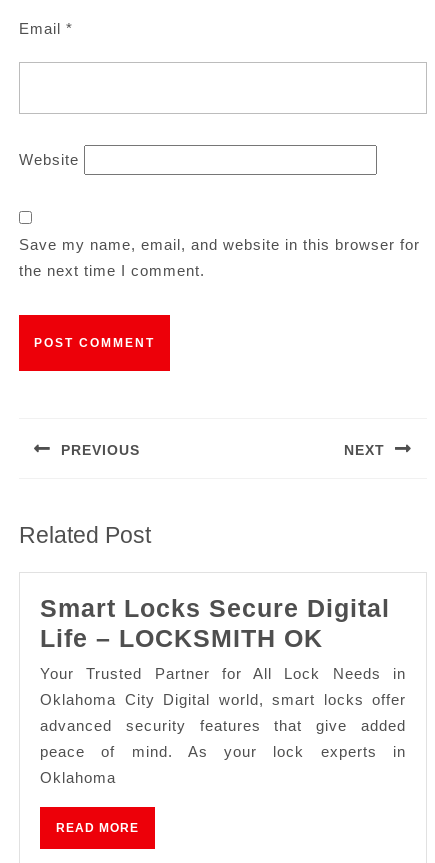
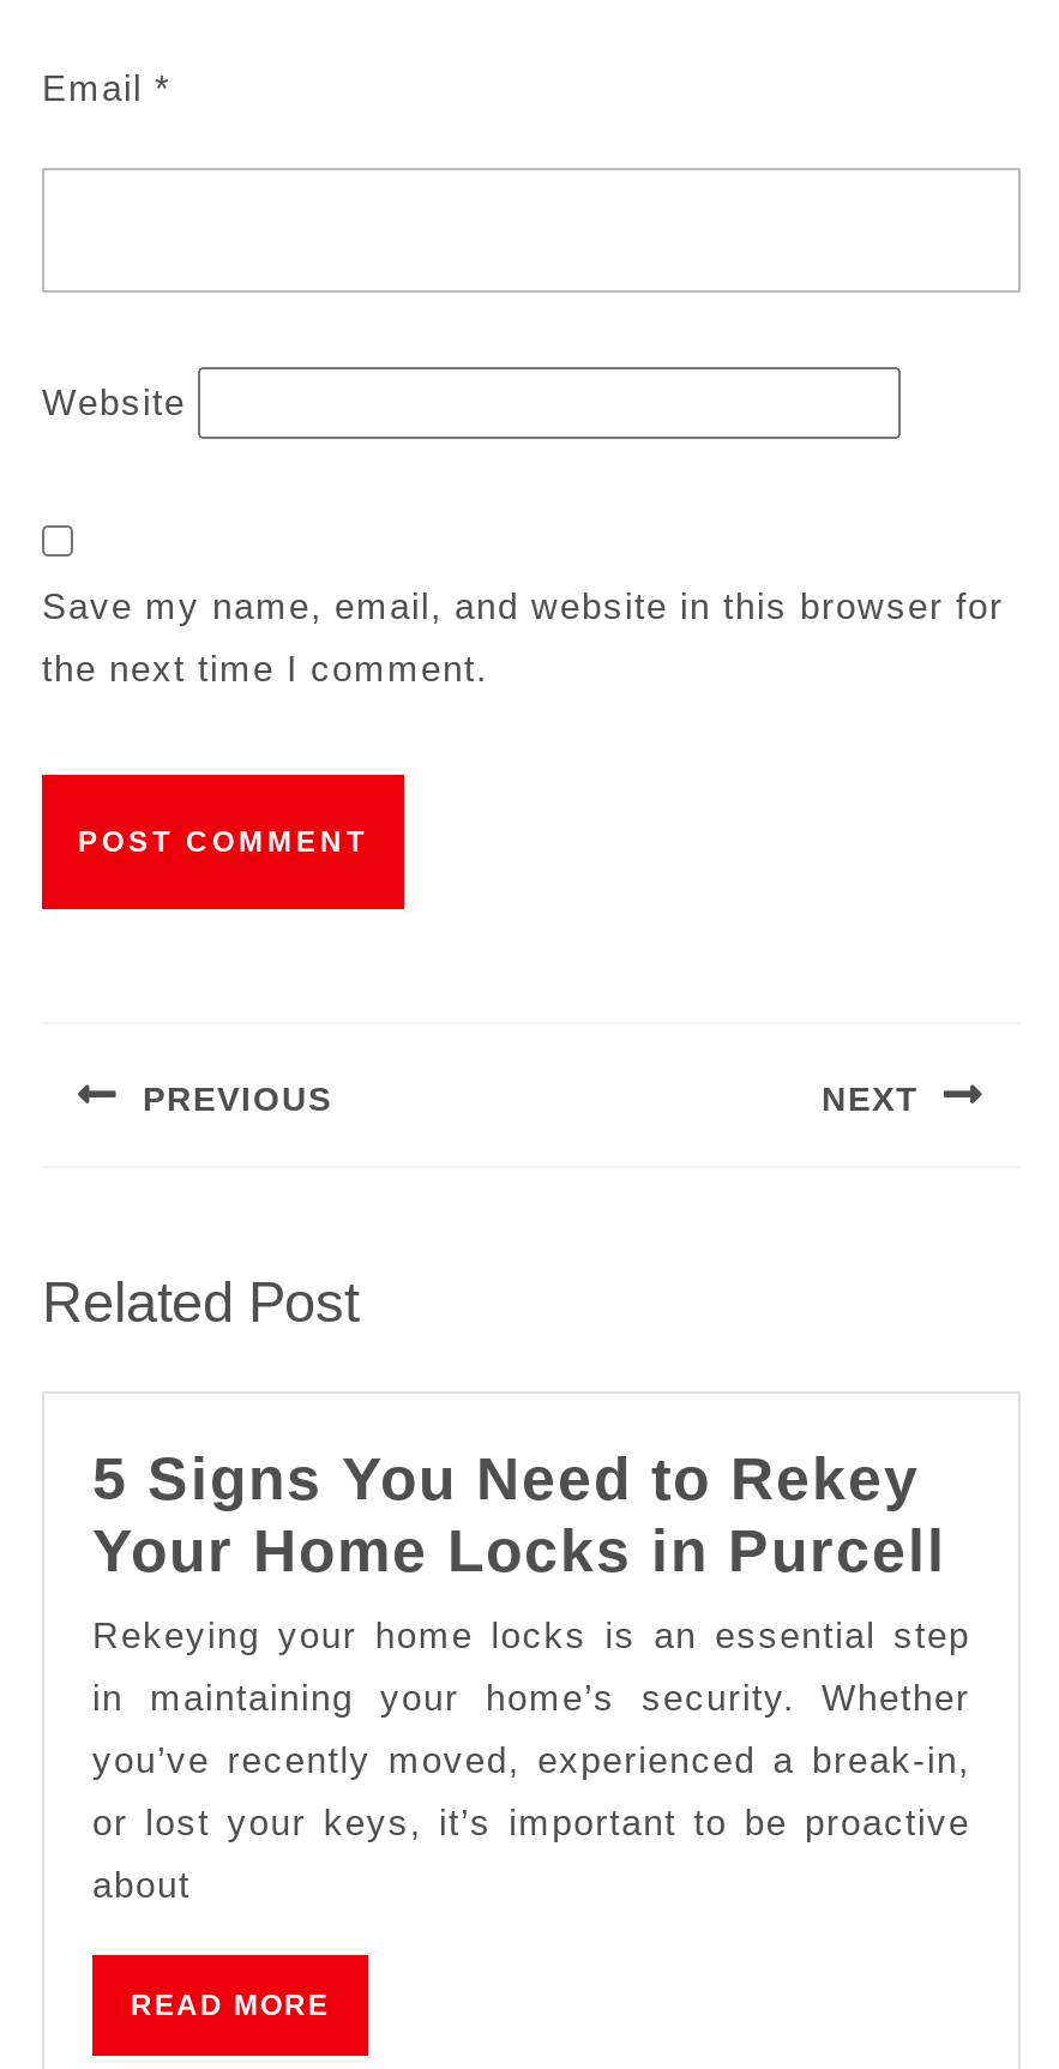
- Smart Locks Secure Digital
- Life – LOCKSMITH OK
+ 5 Signs You Need to Rekey
+ Your Home Locks in Purcell

- Your Trusted Partner for All Lock Needs in
+ Rekeying your home locks is an essential step

- Oklahoma City Digital world, smart locks offer
+ in maintaining your home’s security. Whether

- advanced security features that give added
+ you’ve recently moved, experienced a break-in,

- peace of mind. As your lock experts in
+ or lost your keys, it’s important to be proactive

- Oklahoma
+ about
